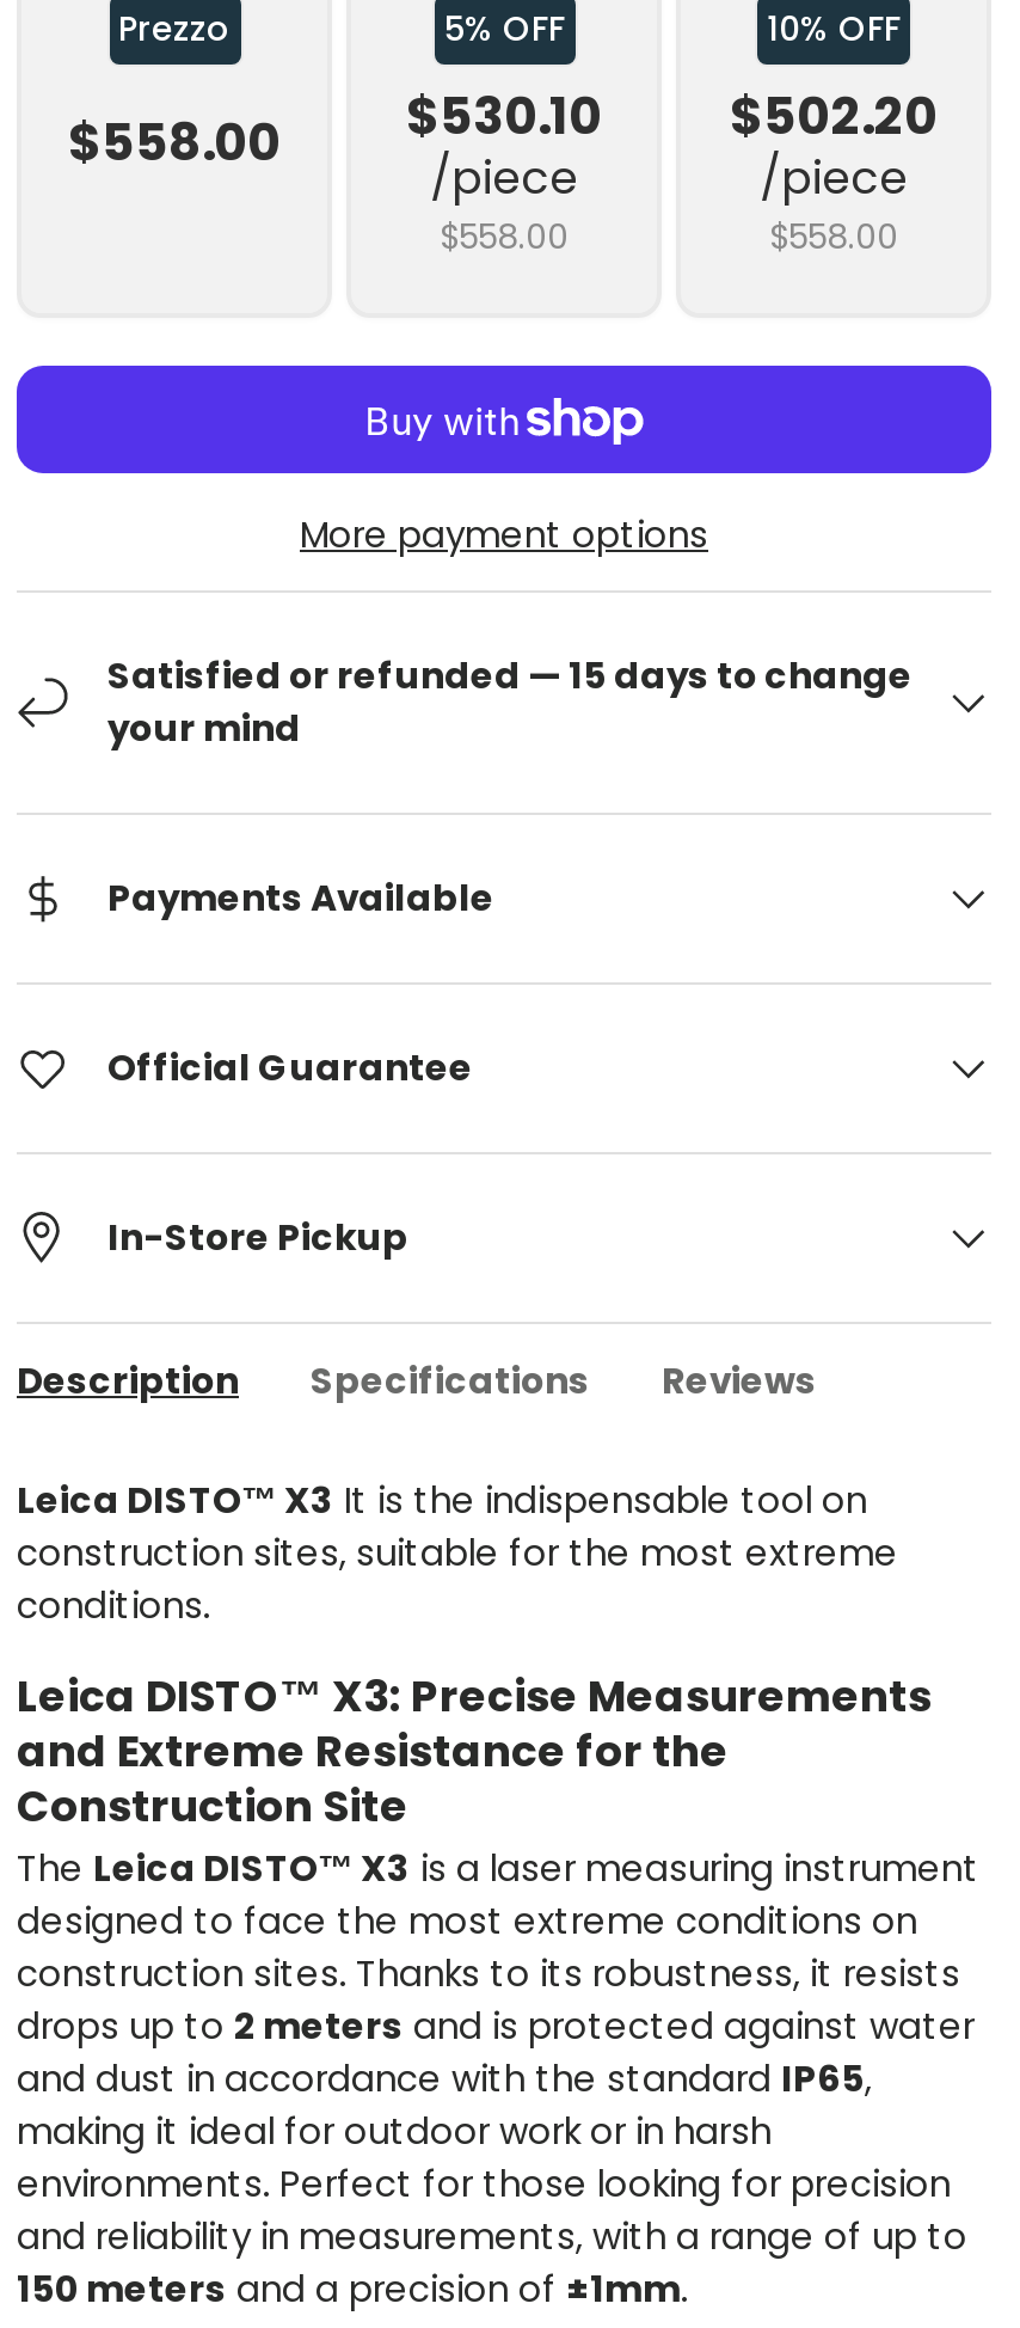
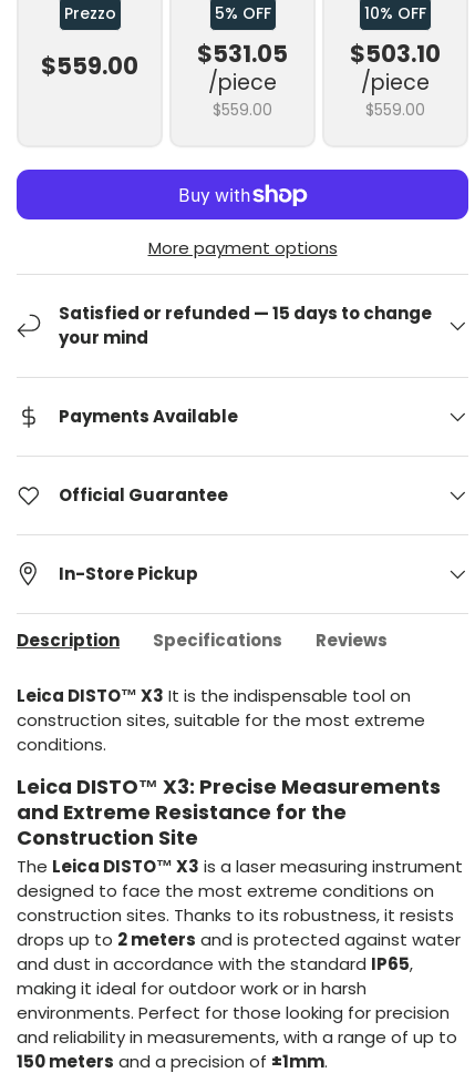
- $530.10
+ $531.05

- $502.20
+ $503.10

- $558.00
+ $559.00

- $558.00
+ $559.00

- $558.00
+ $559.00
